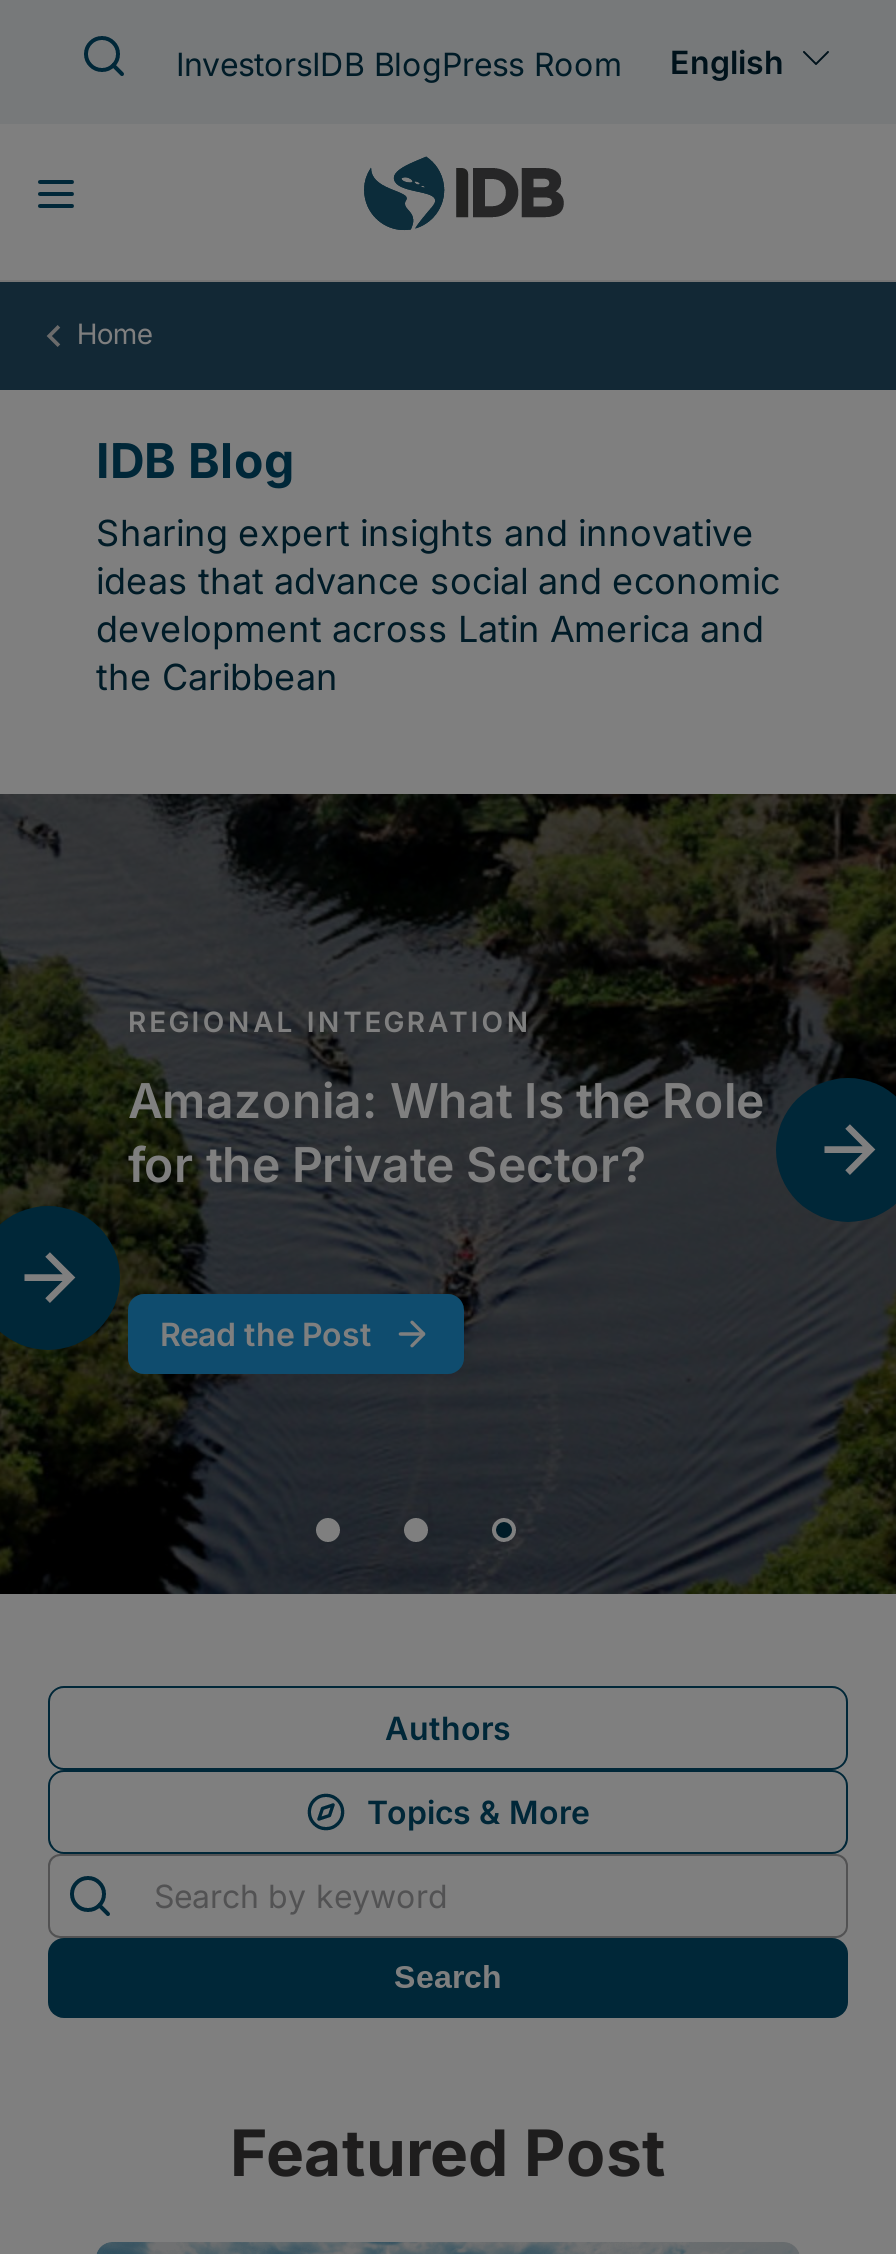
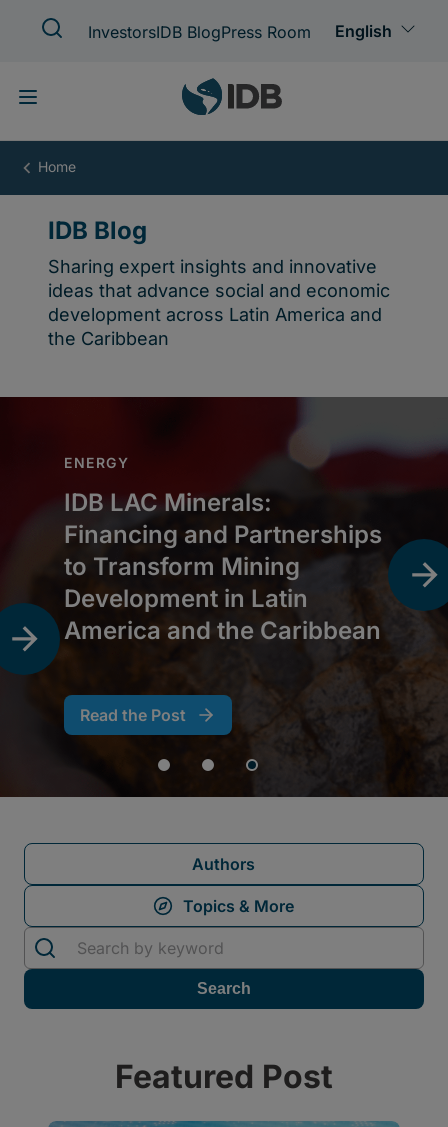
- [image]
+ [image]
